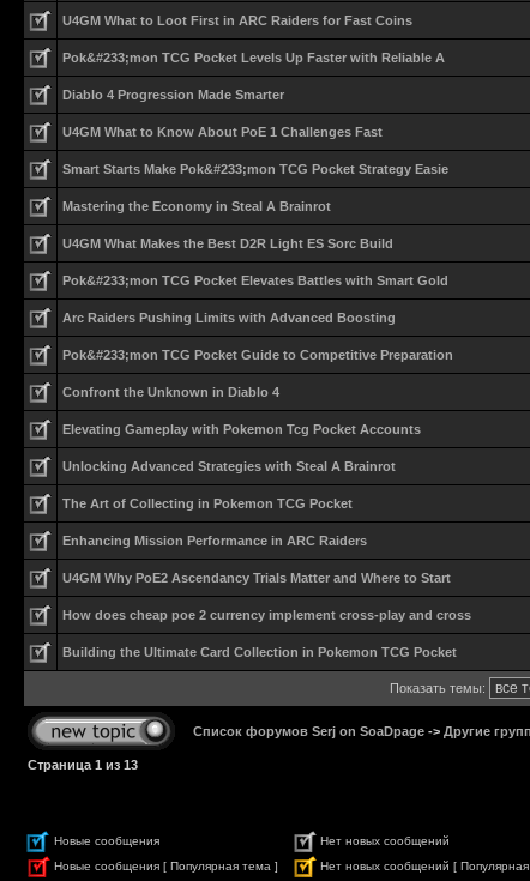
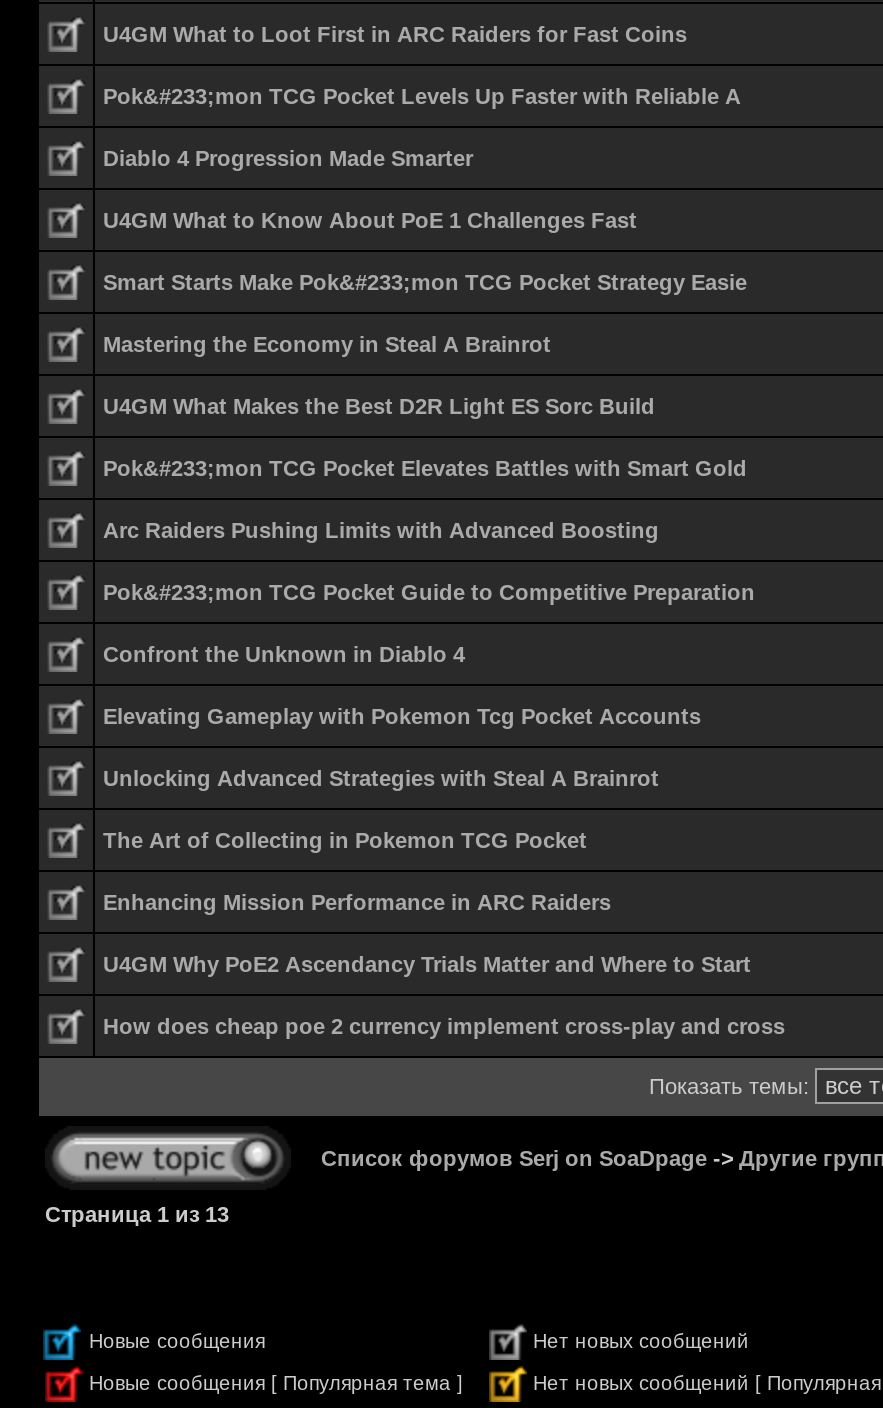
- Building the Ultimate Card Collection in Pokemon TCG Pocket
